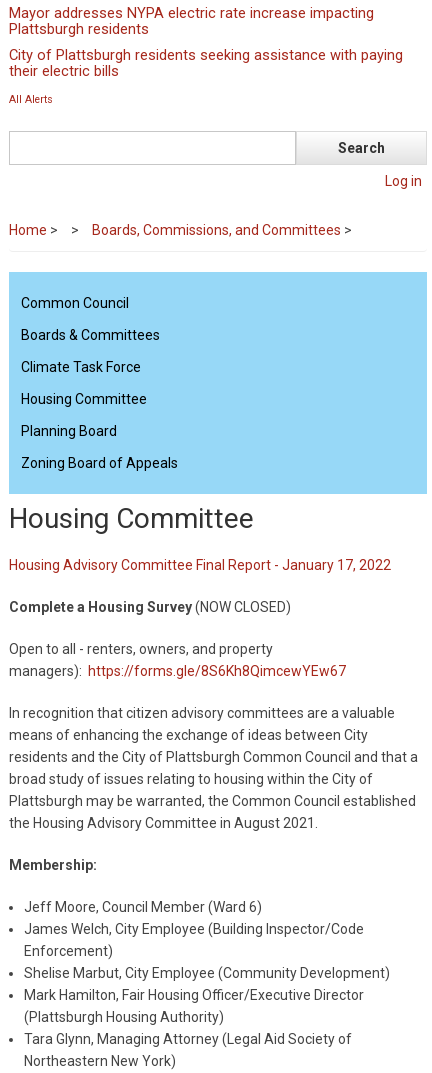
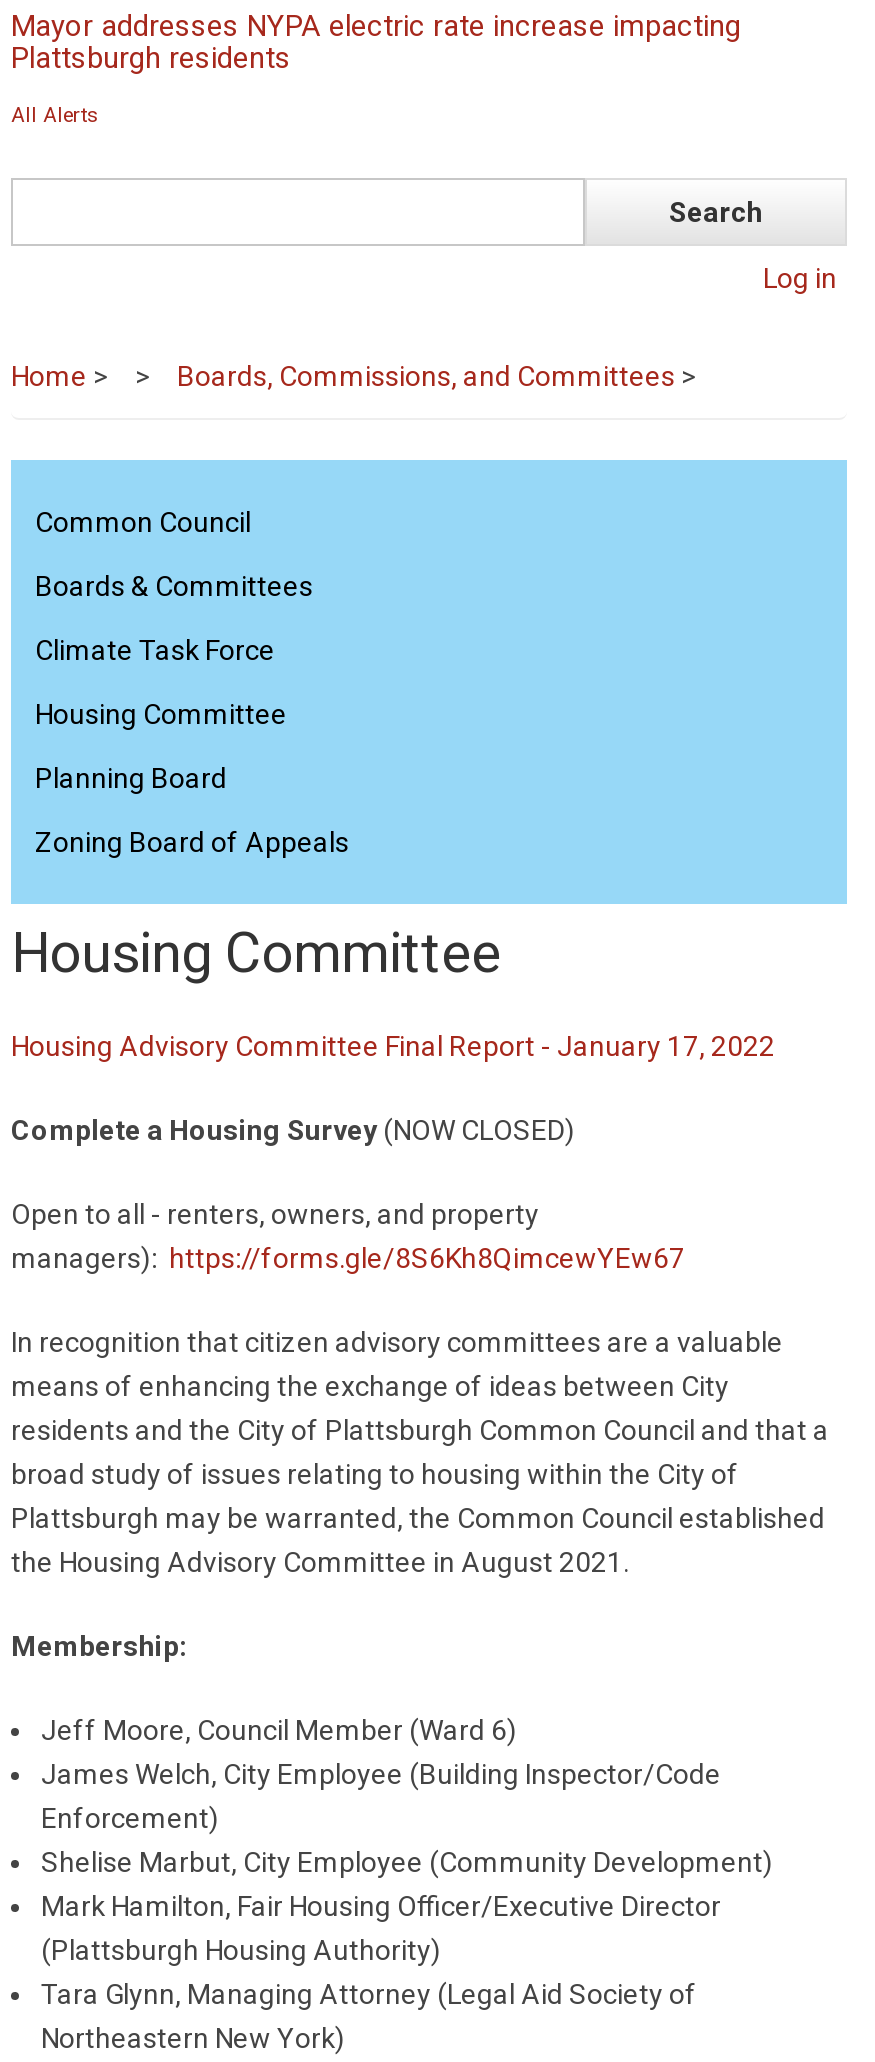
- City of Plattsburgh residents seeking assistance with paying
- their electric bills
